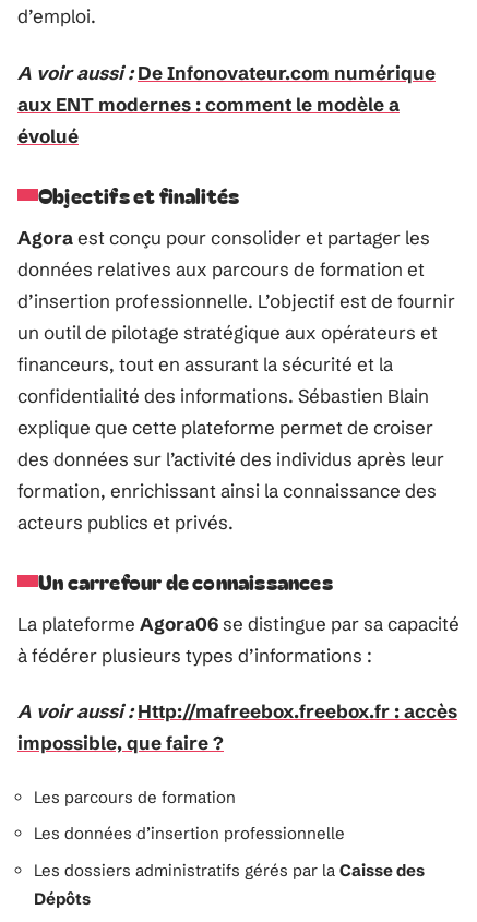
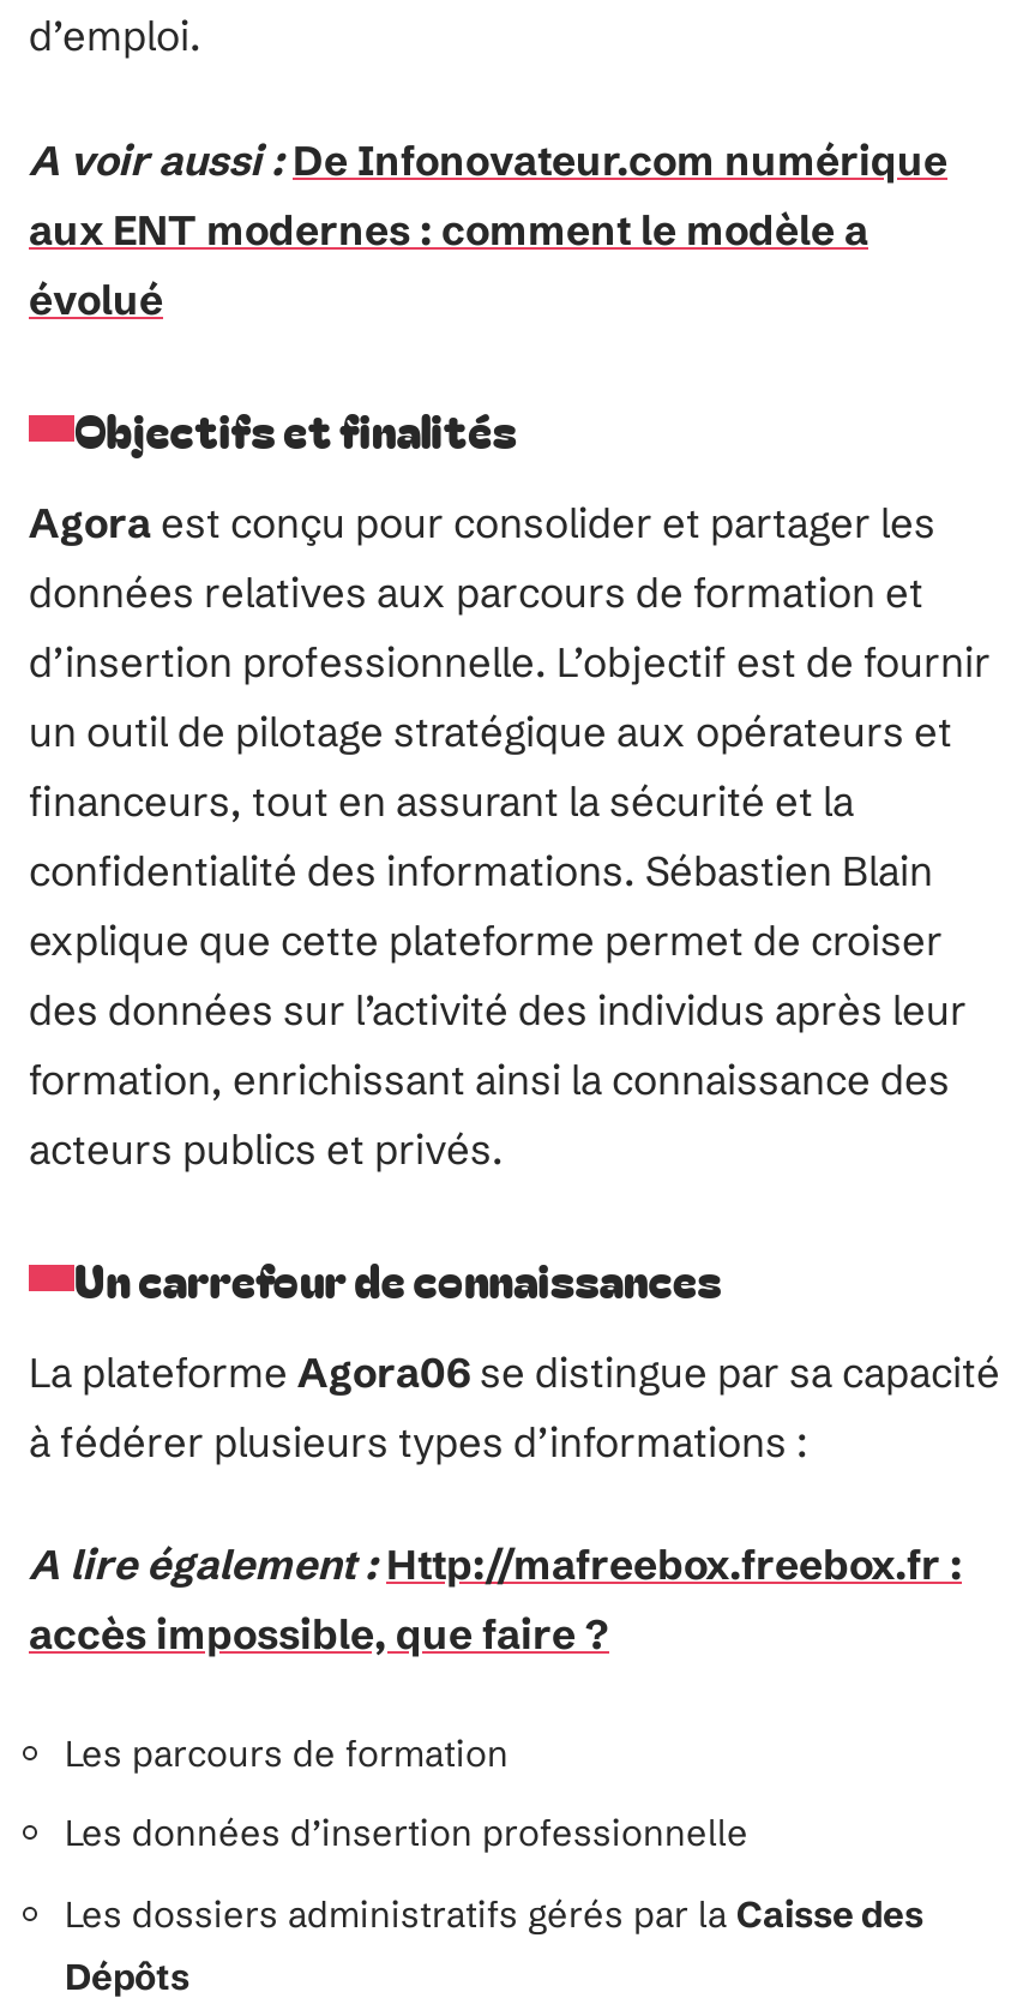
- A voir aussi : Http://mafreebox.freebox.fr : accès
- impossible, que faire ?
+ A lire également : Http://mafreebox.freebox.fr :
+ accès impossible, que faire ?
